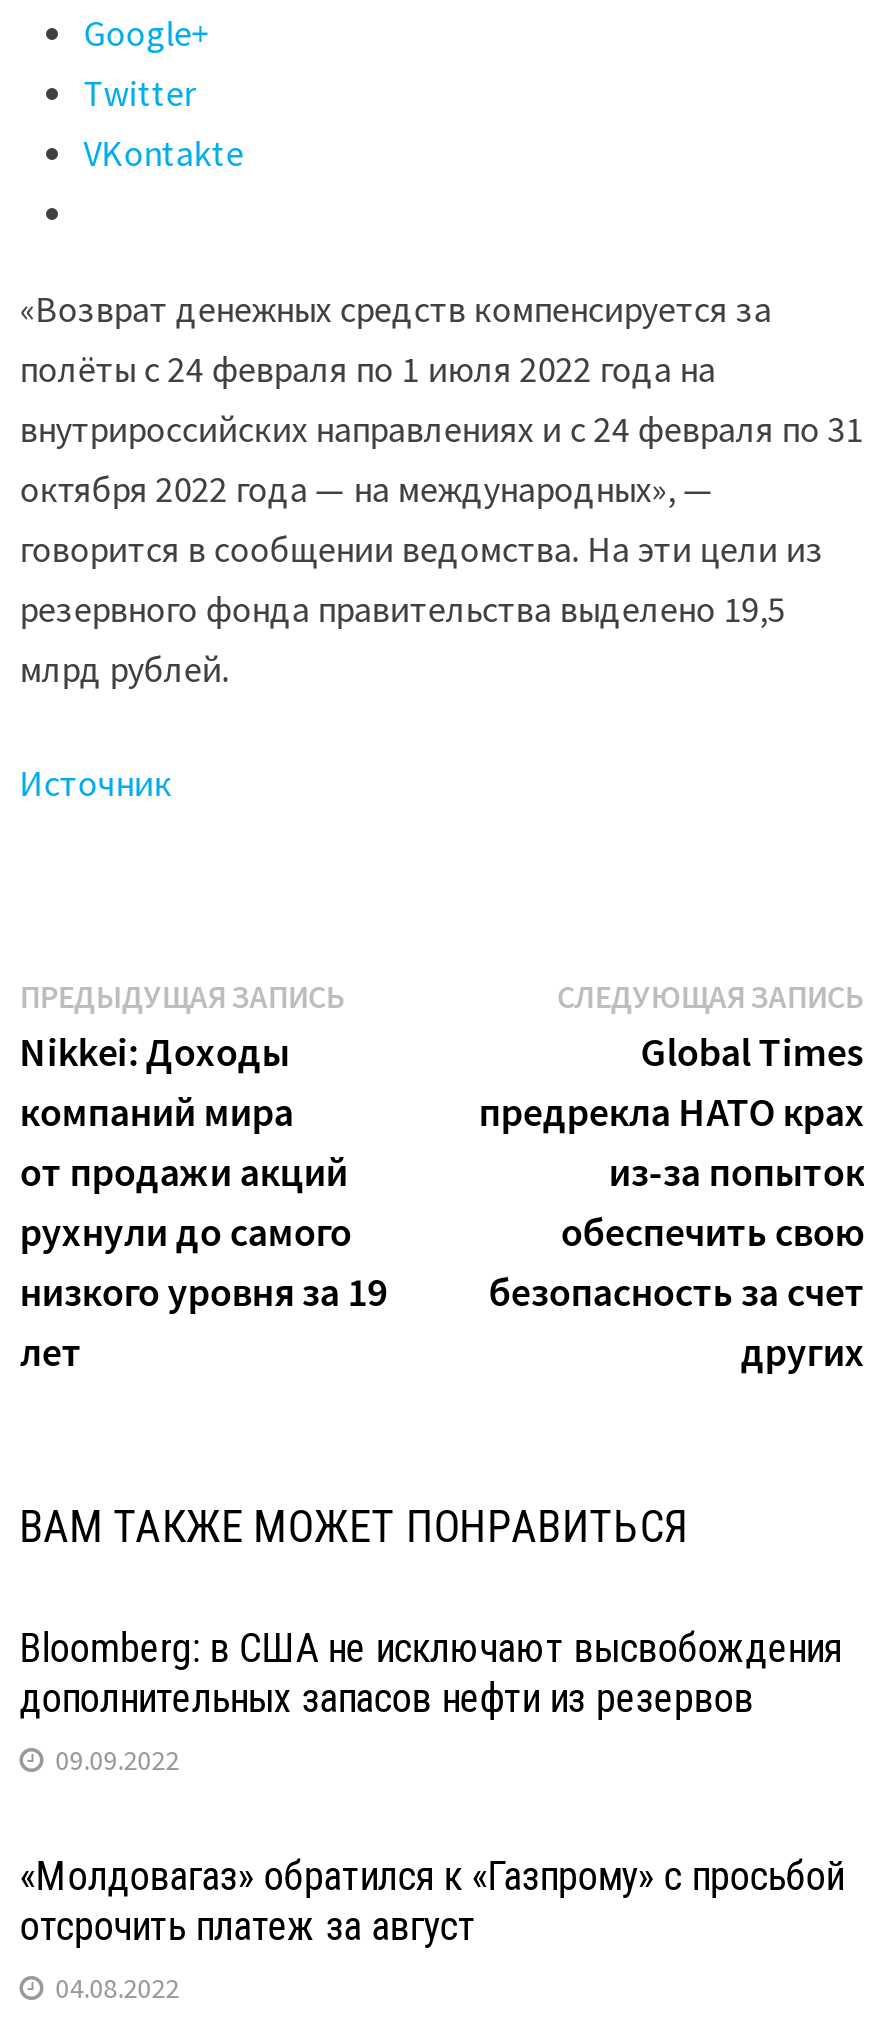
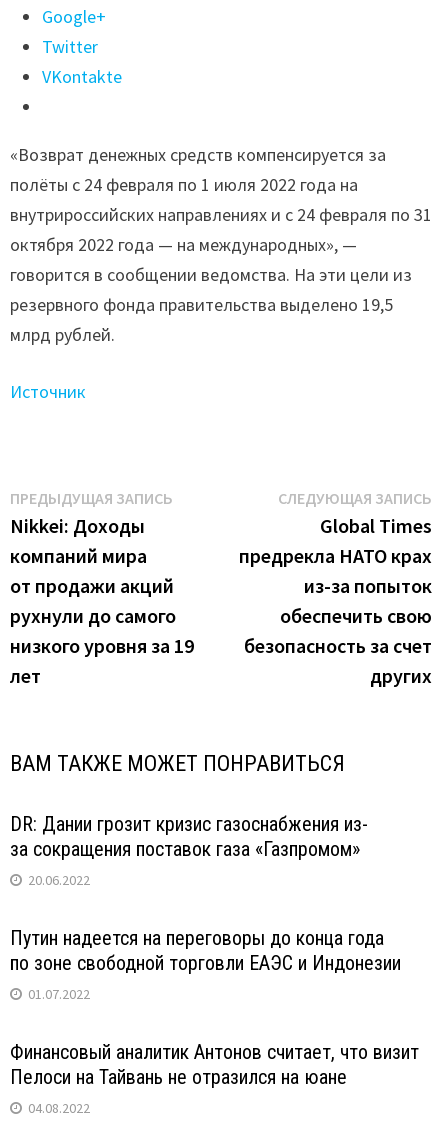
- Bloomberg: в США не исключают высвобождения
- дополнительных запасов нефти из резервов
- 09.09.2022
- «Молдовагаз» обратился к «Газпрому» с просьбой
- отсрочить платеж за август
+ DR: Дании грозит кризис газоснабжения из-
+ за сокращения поставок газа «Газпромом»
+ 20.06.2022
+ Путин надеется на переговоры до конца года
+ по зоне свободной торговли ЕАЭС и Индонезии
+ 01.07.2022
+ Финансовый аналитик Антонов считает, что визит
+ Пелоси на Тайвань не отразился на юане
